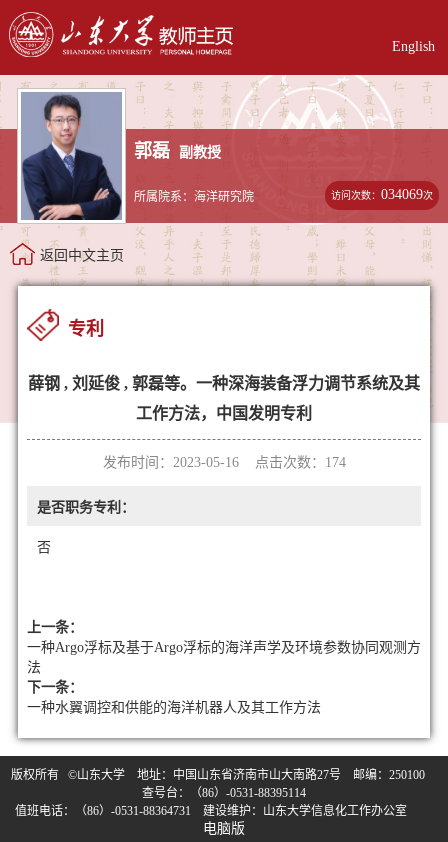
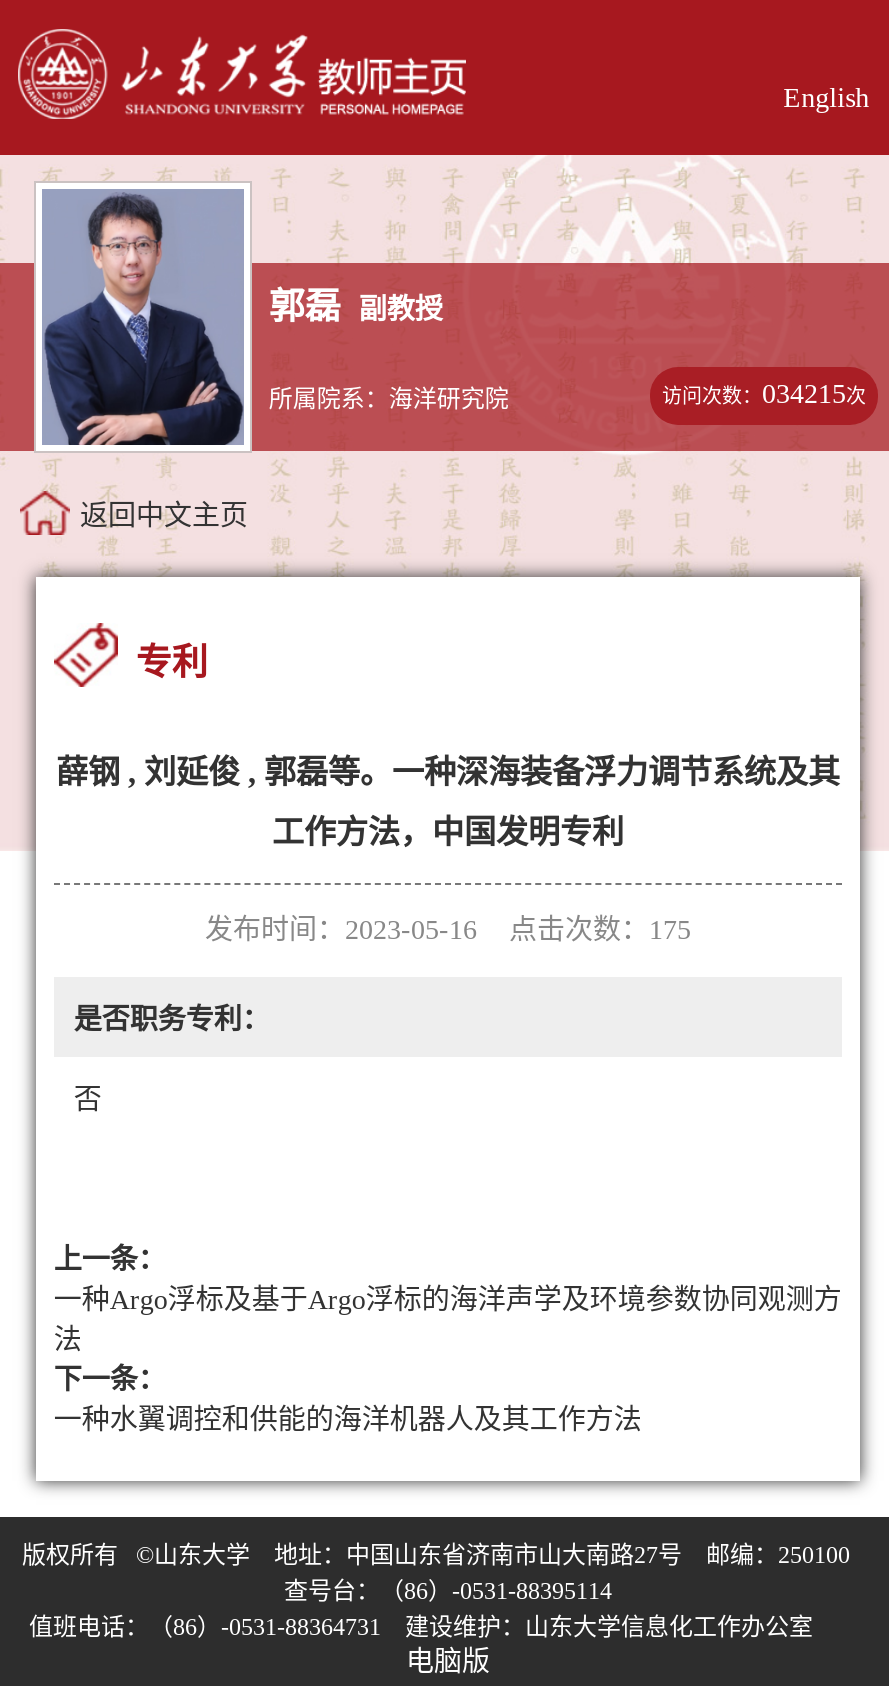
- 访问次数：034069次
+ 访问次数：034215次

- 发布时间：2023-05-16 点击次数：174
+ 发布时间：2023-05-16 点击次数：175
